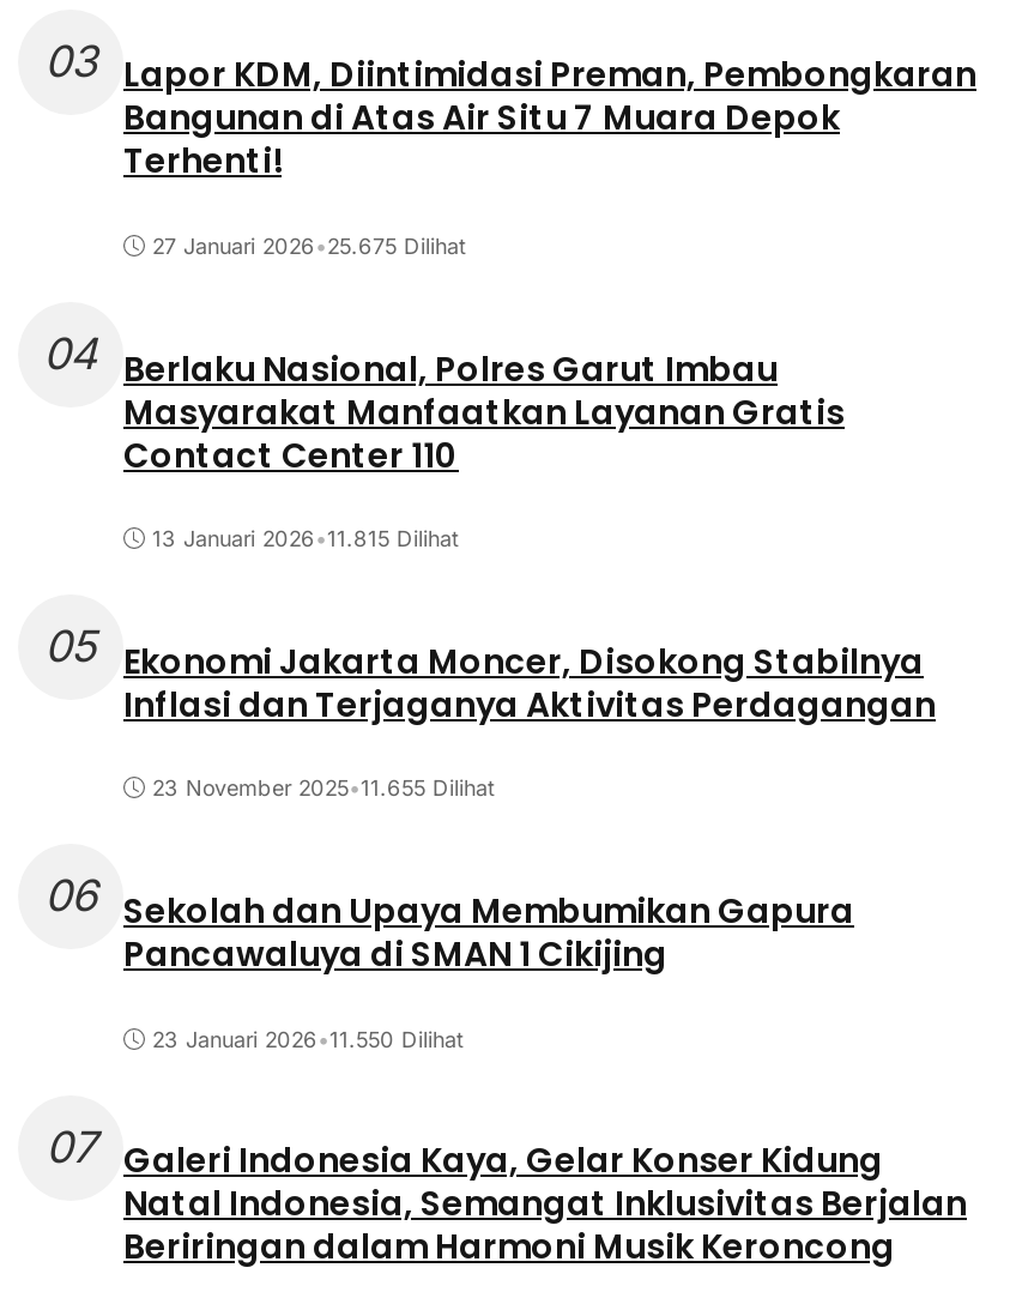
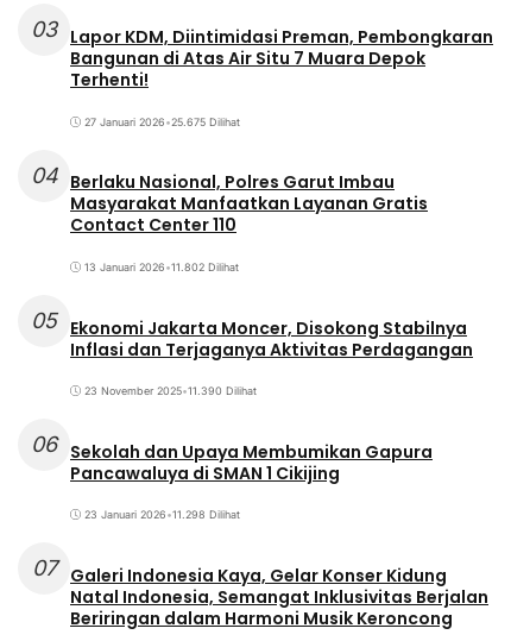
- 13 Januari 2026 •11.815 Dilihat
+ 13 Januari 2026 •11.802 Dilihat

- 23 November 2025•11.655 Dilihat
+ 23 November 2025•11.390 Dilihat

- 23 Januari 2026 •11.550 Dilihat
+ 23 Januari 2026 •11.298 Dilihat
